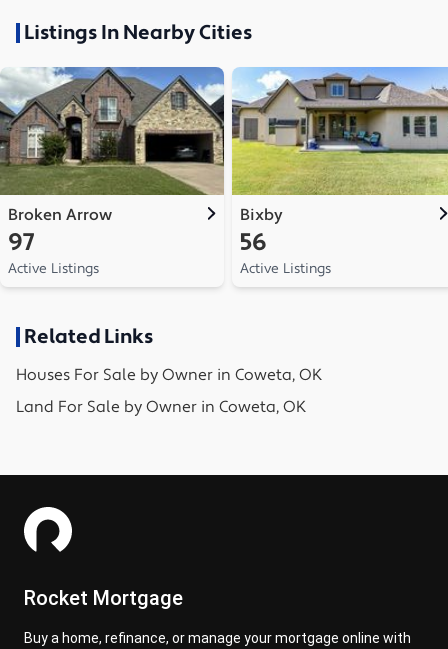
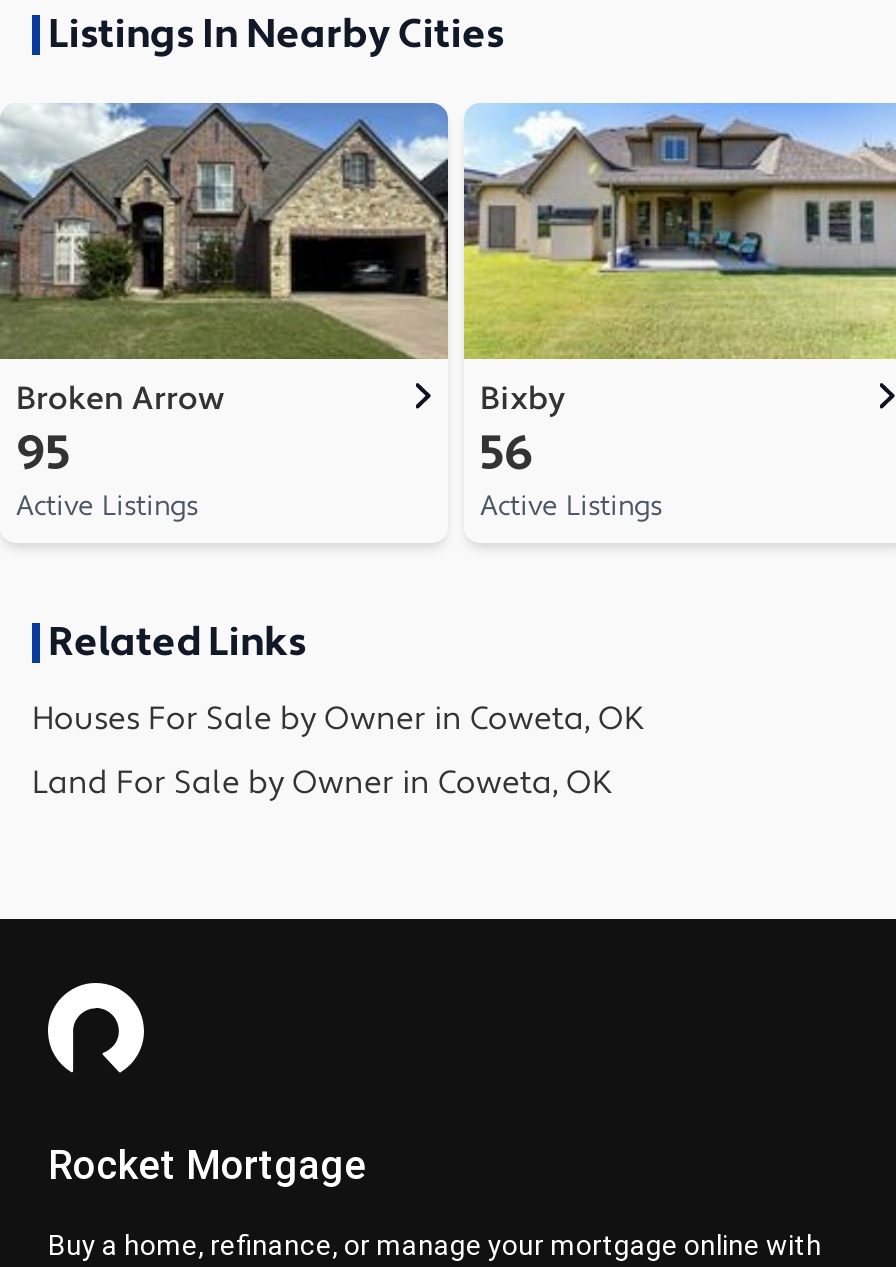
- 97
+ 95
